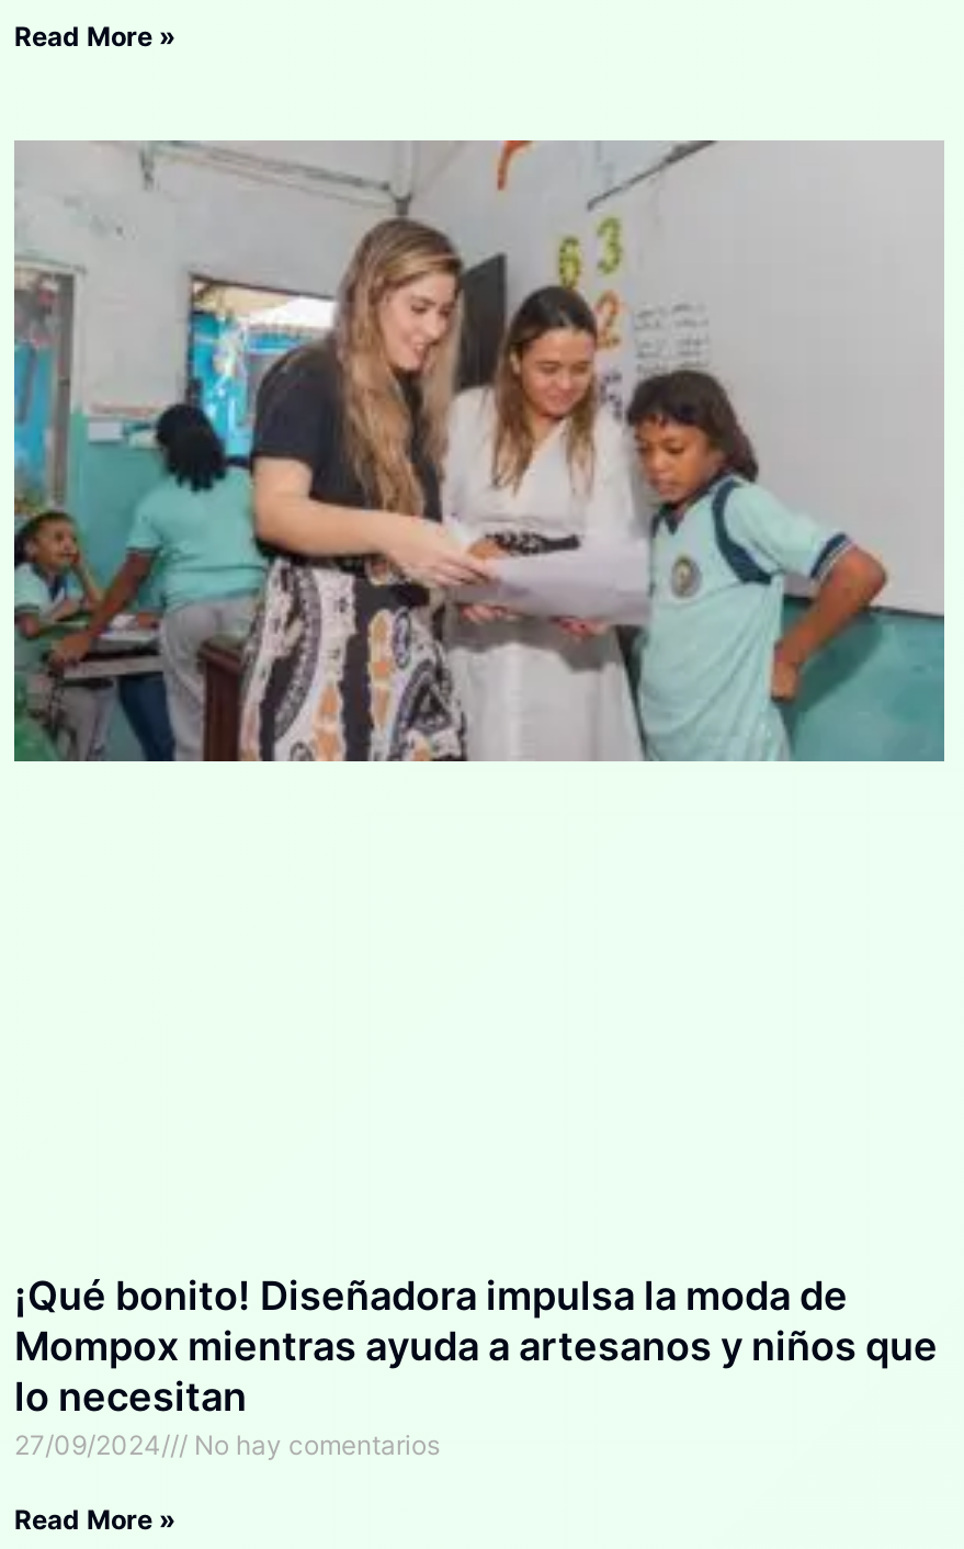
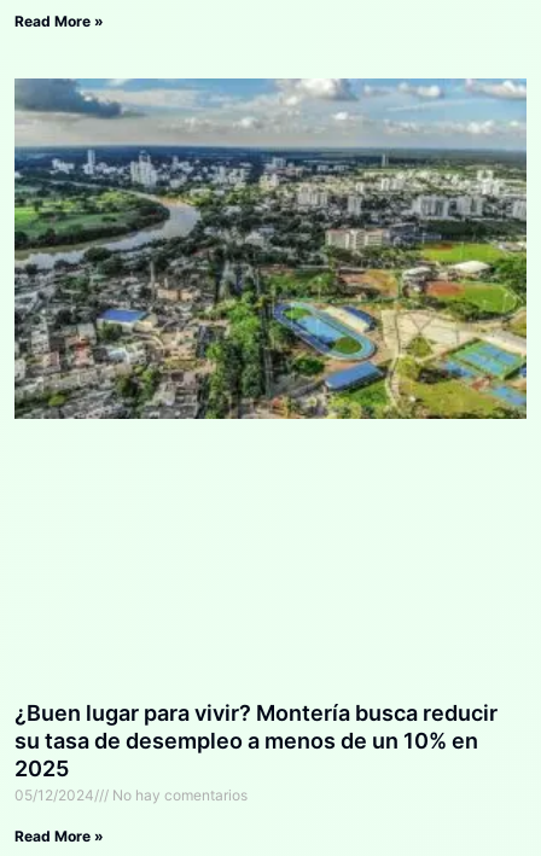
- [image]
+ [image]

- ¡Qué bonito! Diseñadora impulsa la moda de
- Mompox mientras ayuda a artesanos y niños que
- lo necesitan
- 27/09/2024
+ ¿Buen lugar para vivir? Montería busca reducir
+ su tasa de desempleo a menos de un 10% en
+ 2025
+ 05/12/2024
